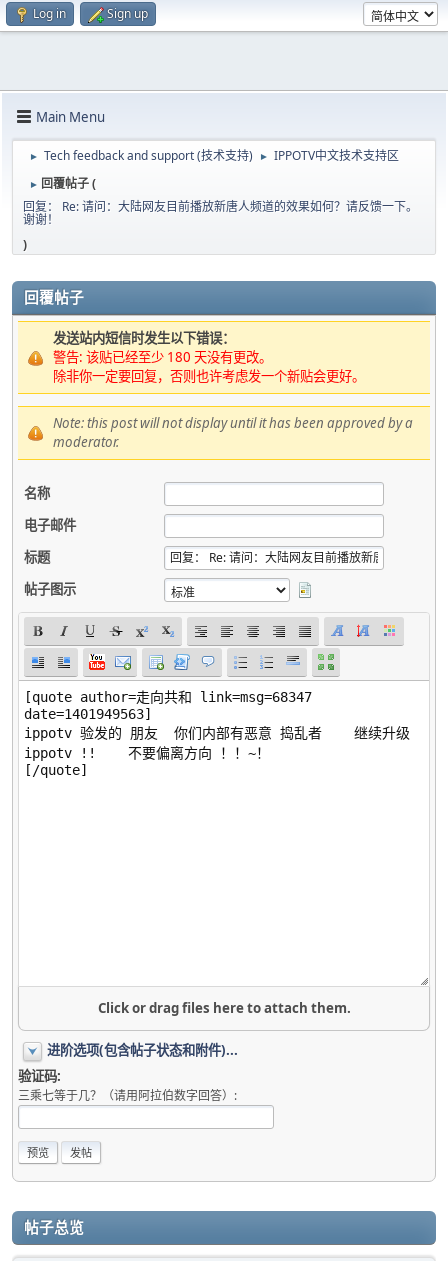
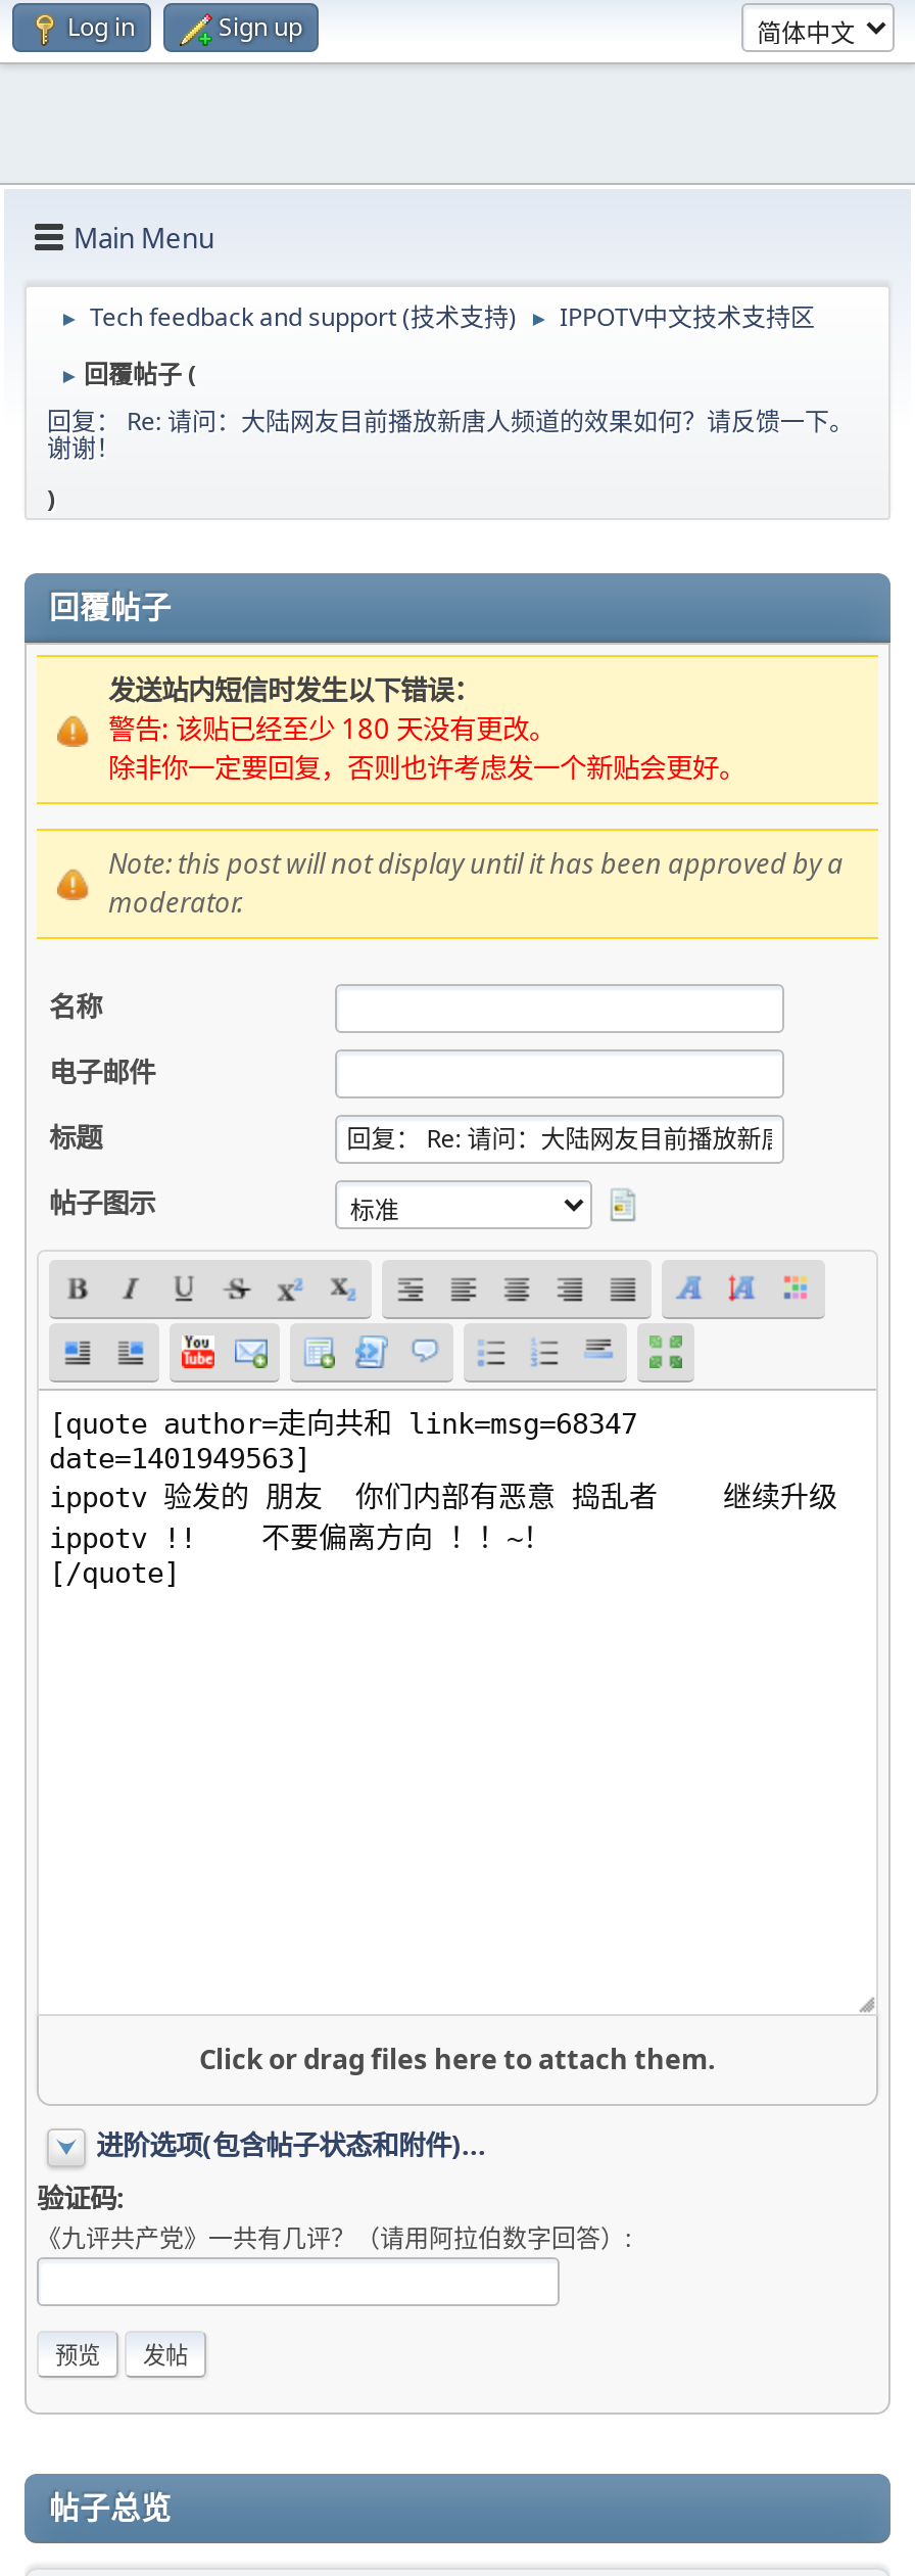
- 三乘七等于几？（请用阿拉伯数字回答）:
+ 《九评共产党》一共有几评？（请用阿拉伯数字回答）:
